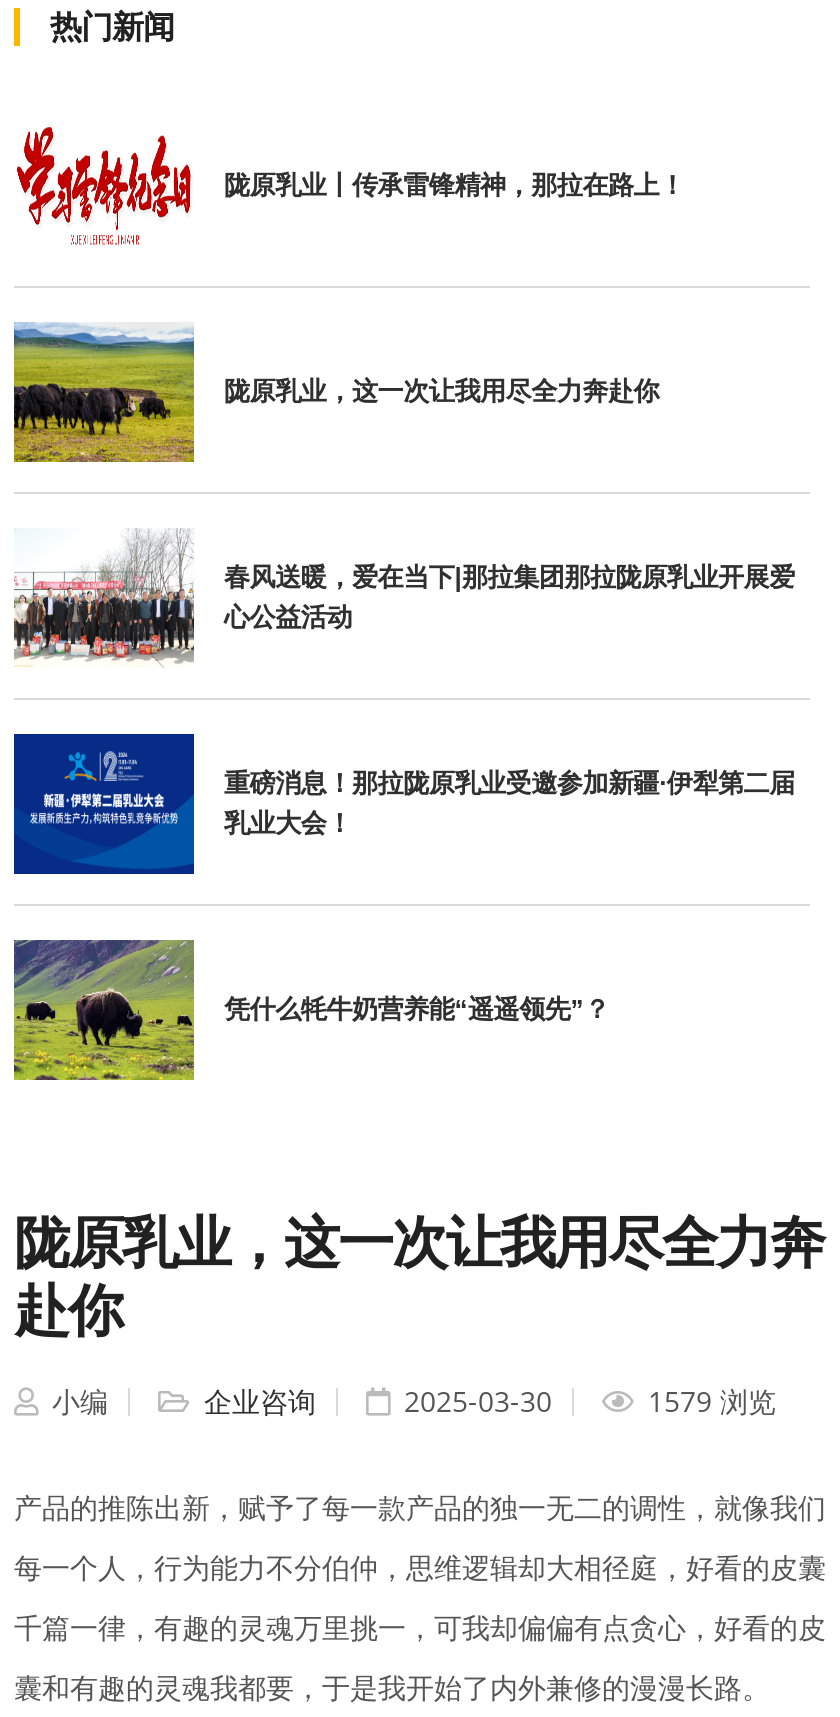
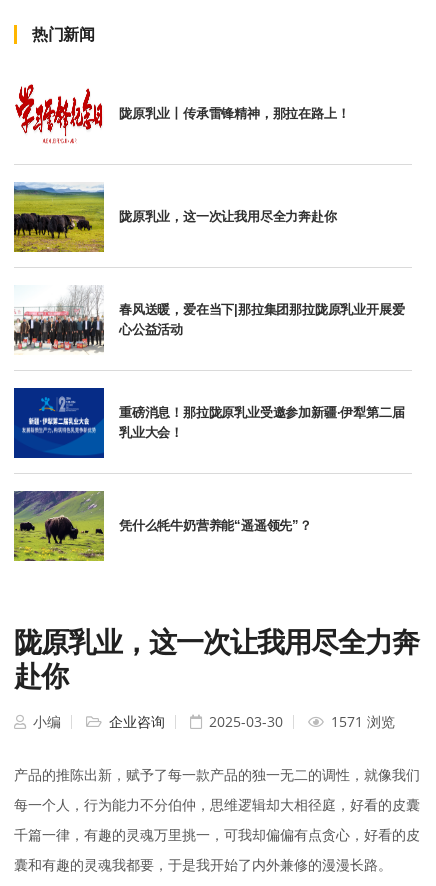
- 1579 浏览
+ 1571 浏览
